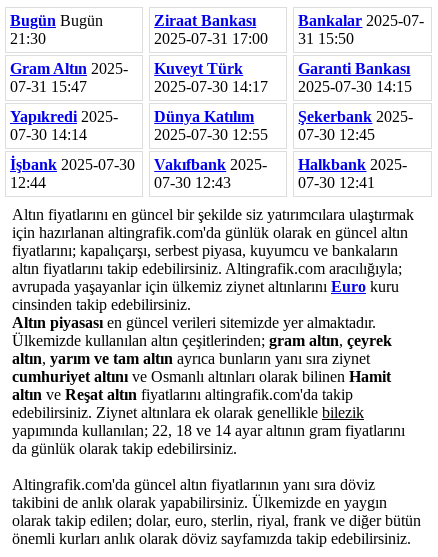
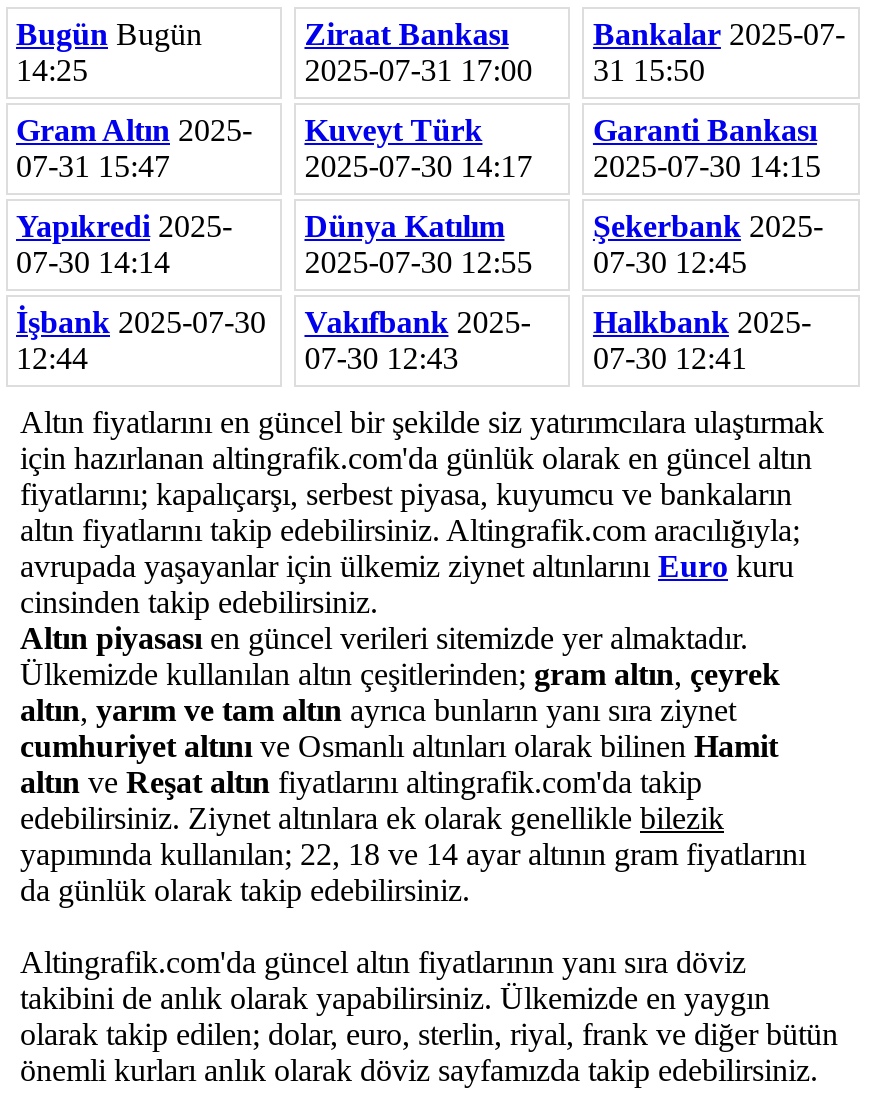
- 21:30
+ 14:25
